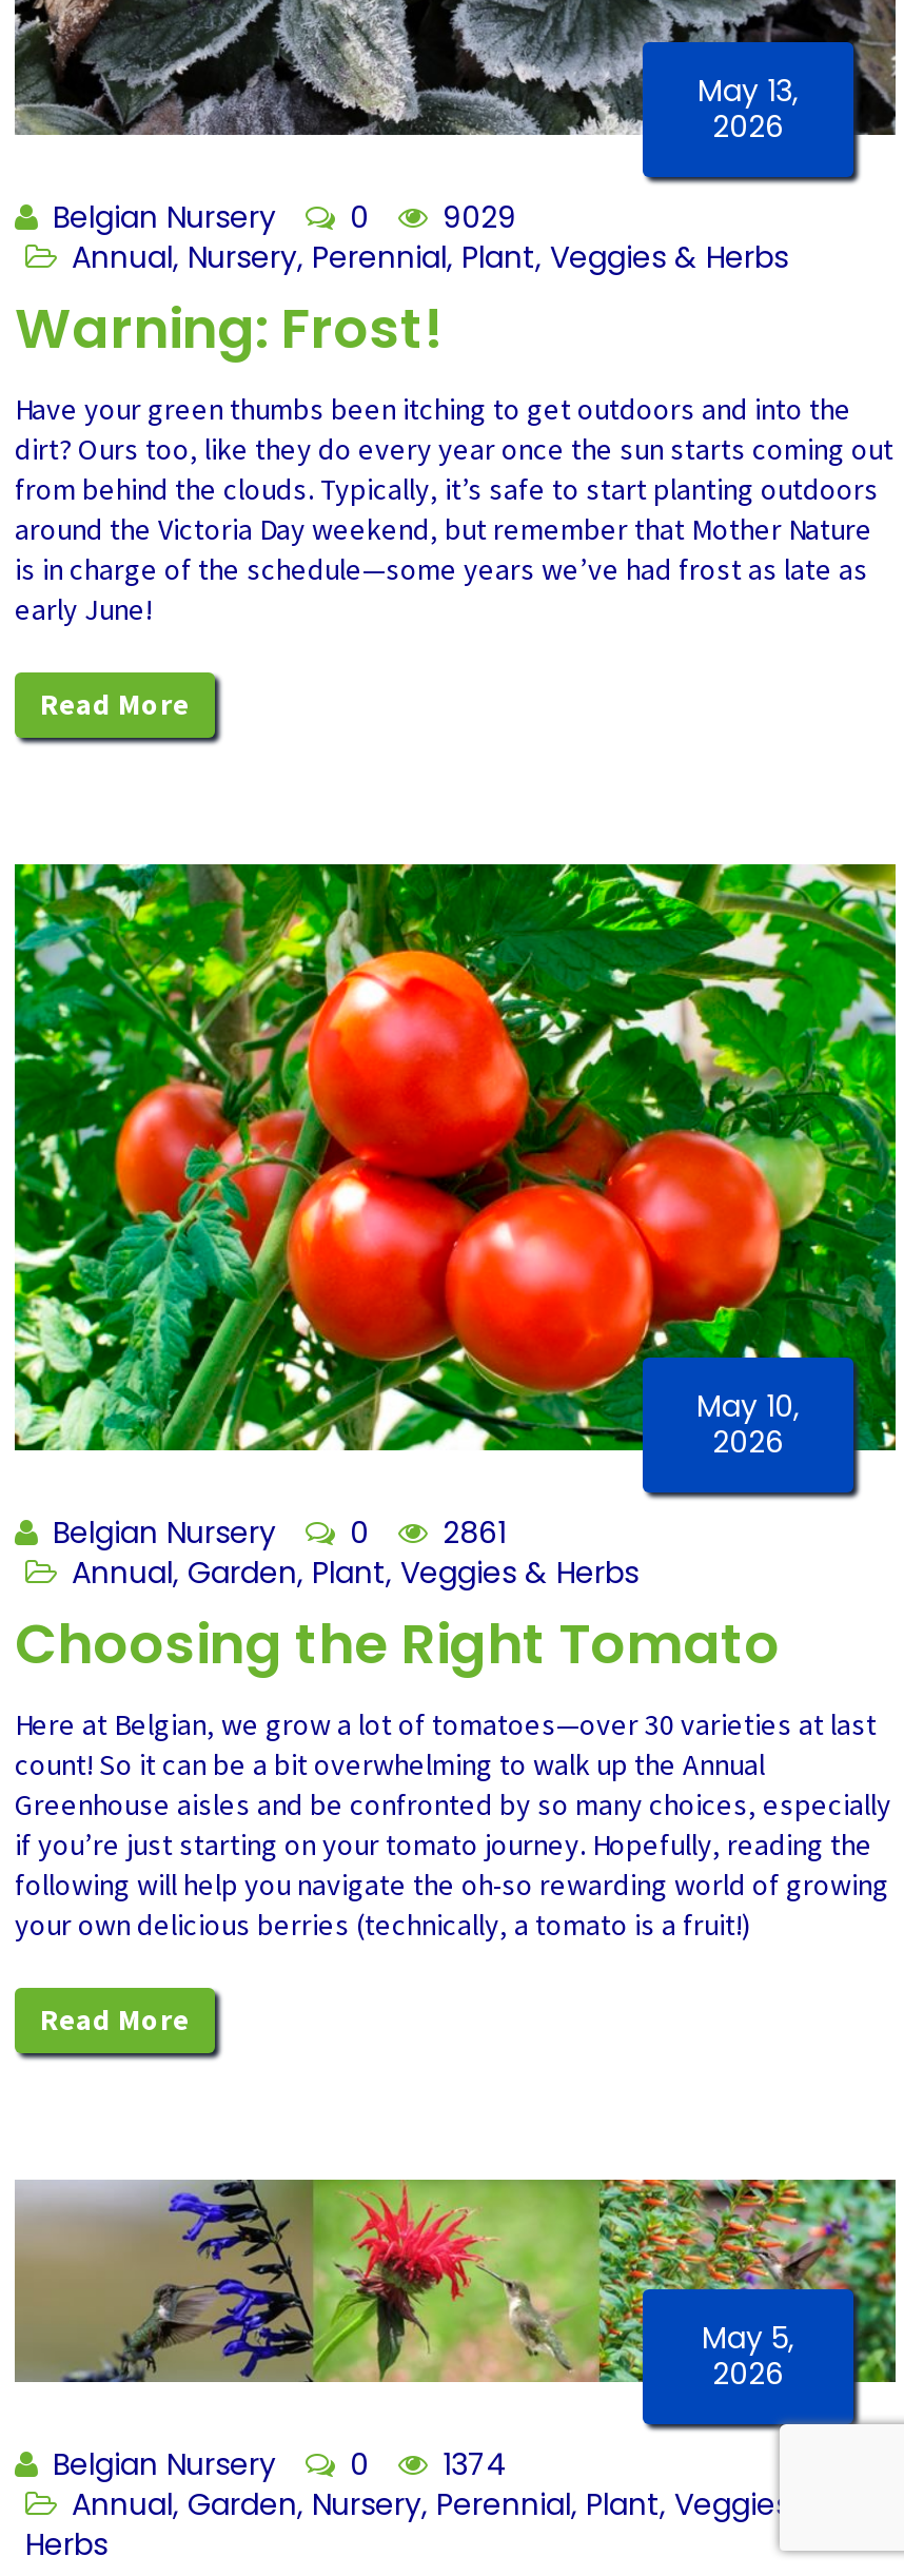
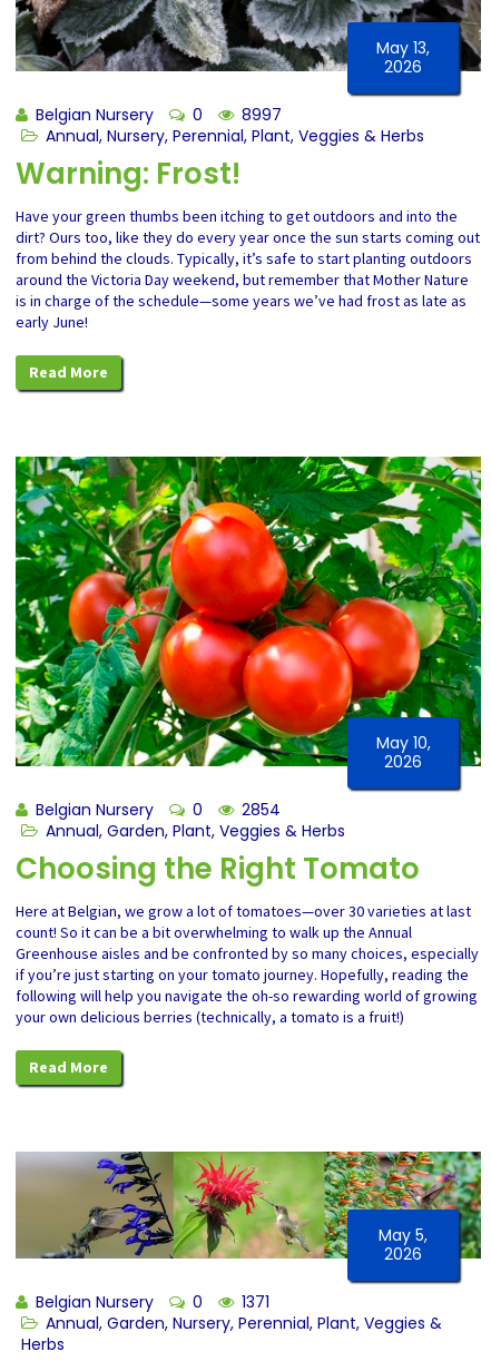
- Belgian Nursery 0 9029
+ Belgian Nursery 0 8997

- Belgian Nursery 0 2861
+ Belgian Nursery 0 2854

- Belgian Nursery 0 1374
+ Belgian Nursery 0 1371
